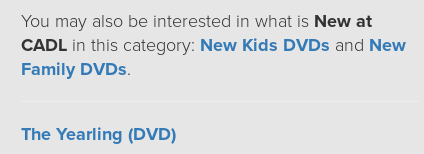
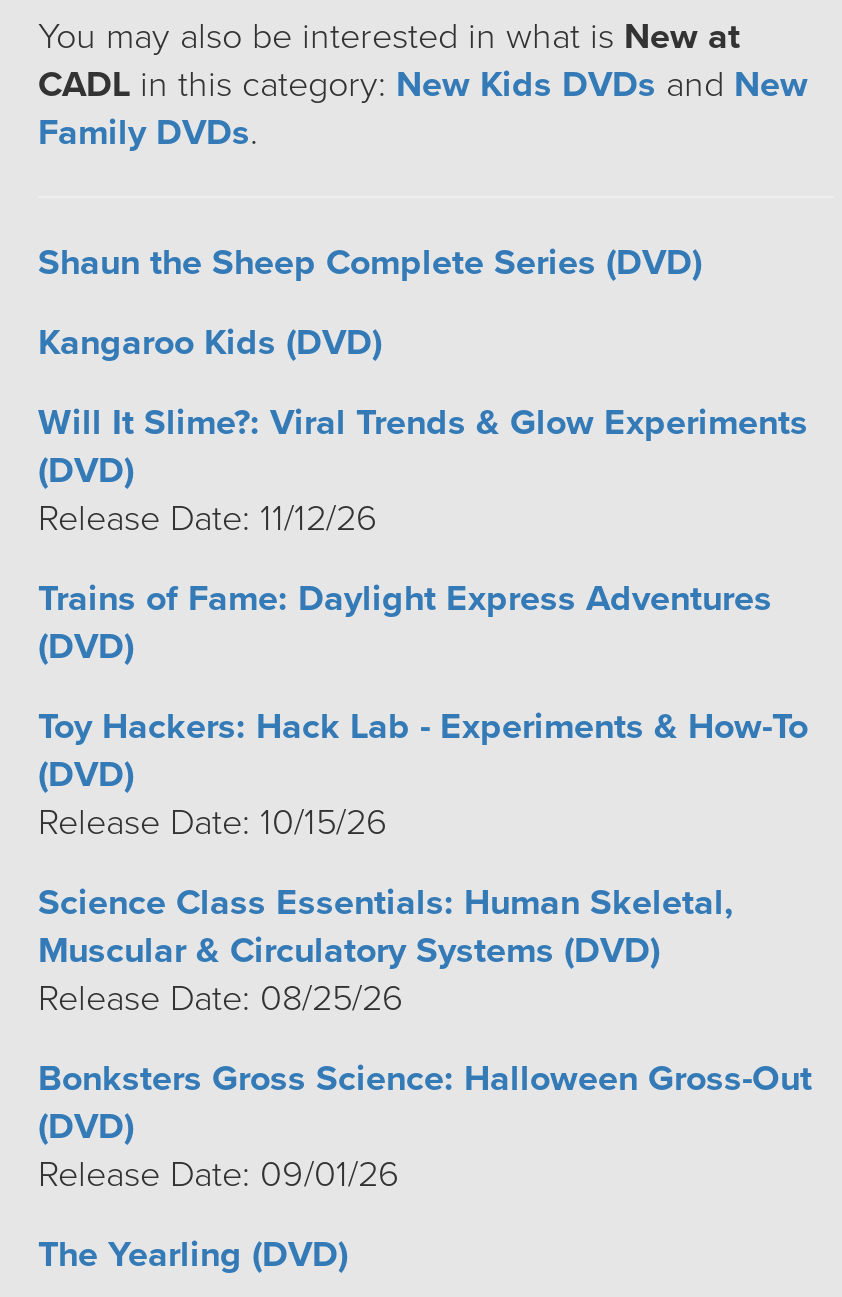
+ Shaun the Sheep Complete Series (DVD)
+ Kangaroo Kids (DVD)
+ Will It Slime?: Viral Trends & Glow Experiments
+ (DVD)
+ Release Date: 11/12/26
+ Trains of Fame: Daylight Express Adventures
+ (DVD)
+ Toy Hackers: Hack Lab - Experiments & How-To
+ (DVD)
+ Release Date: 10/15/26
+ Science Class Essentials: Human Skeletal,
+ Muscular & Circulatory Systems (DVD)
+ Release Date: 08/25/26
+ Bonksters Gross Science: Halloween Gross-Out
+ (DVD)
+ Release Date: 09/01/26
